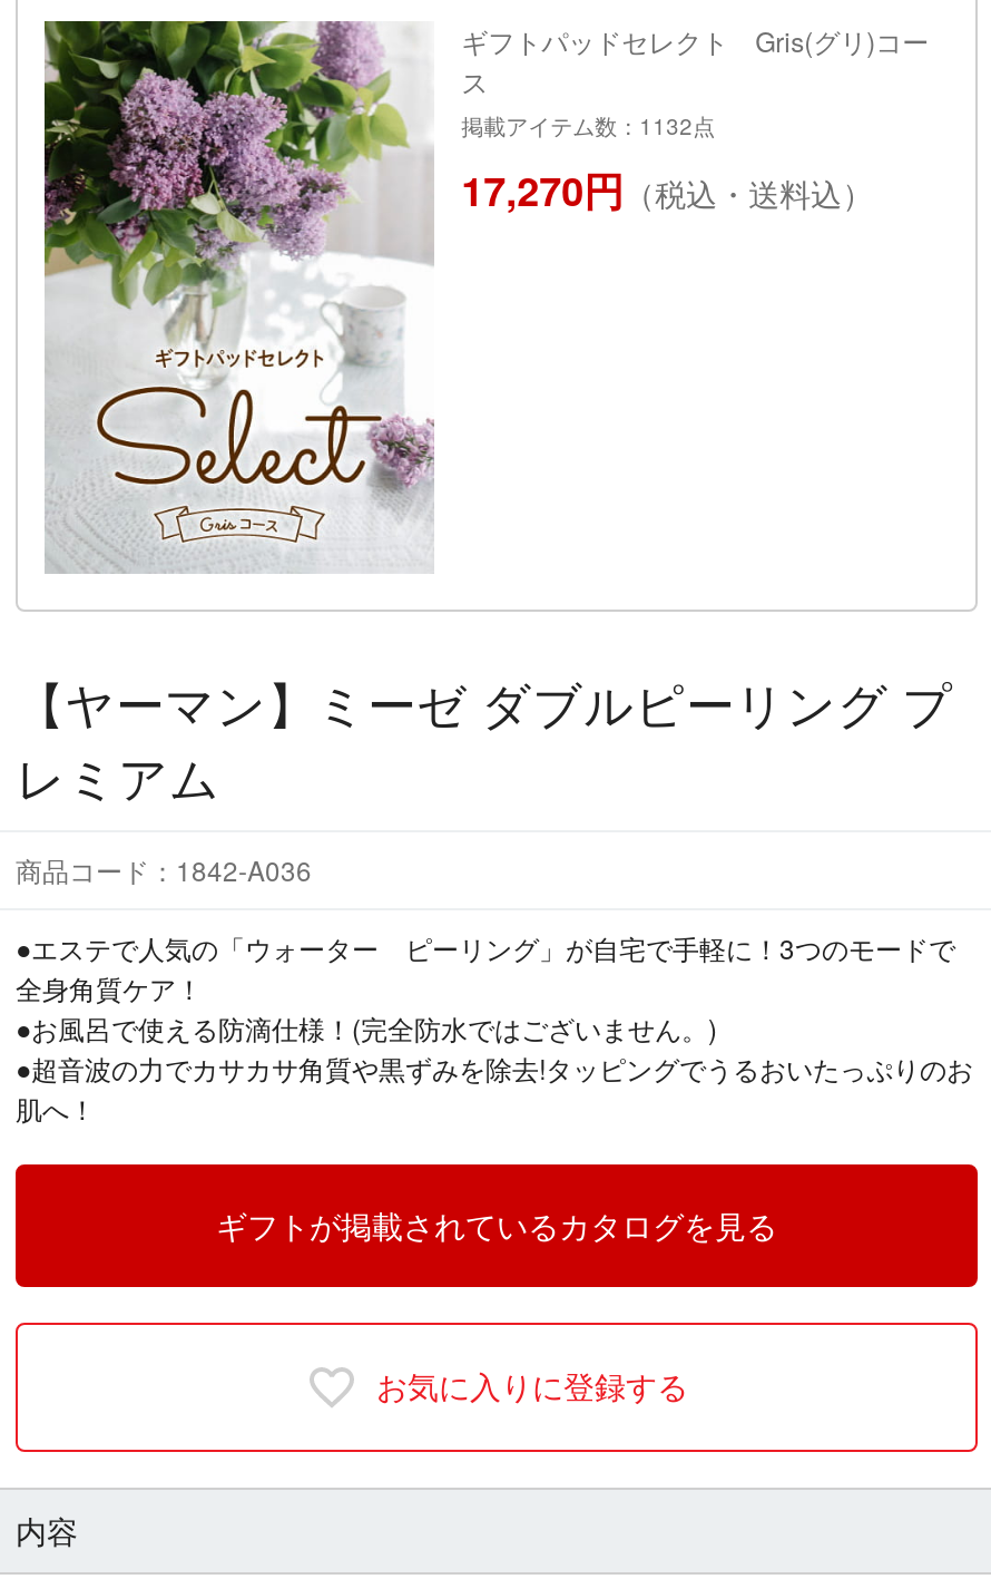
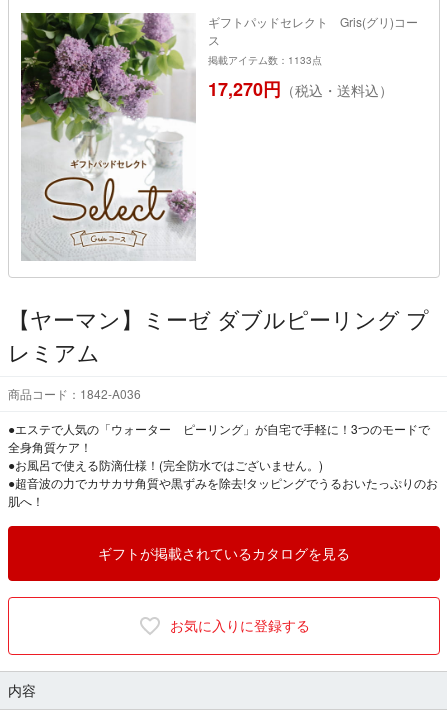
- 掲載アイテム数：1132点
+ 掲載アイテム数：1133点
